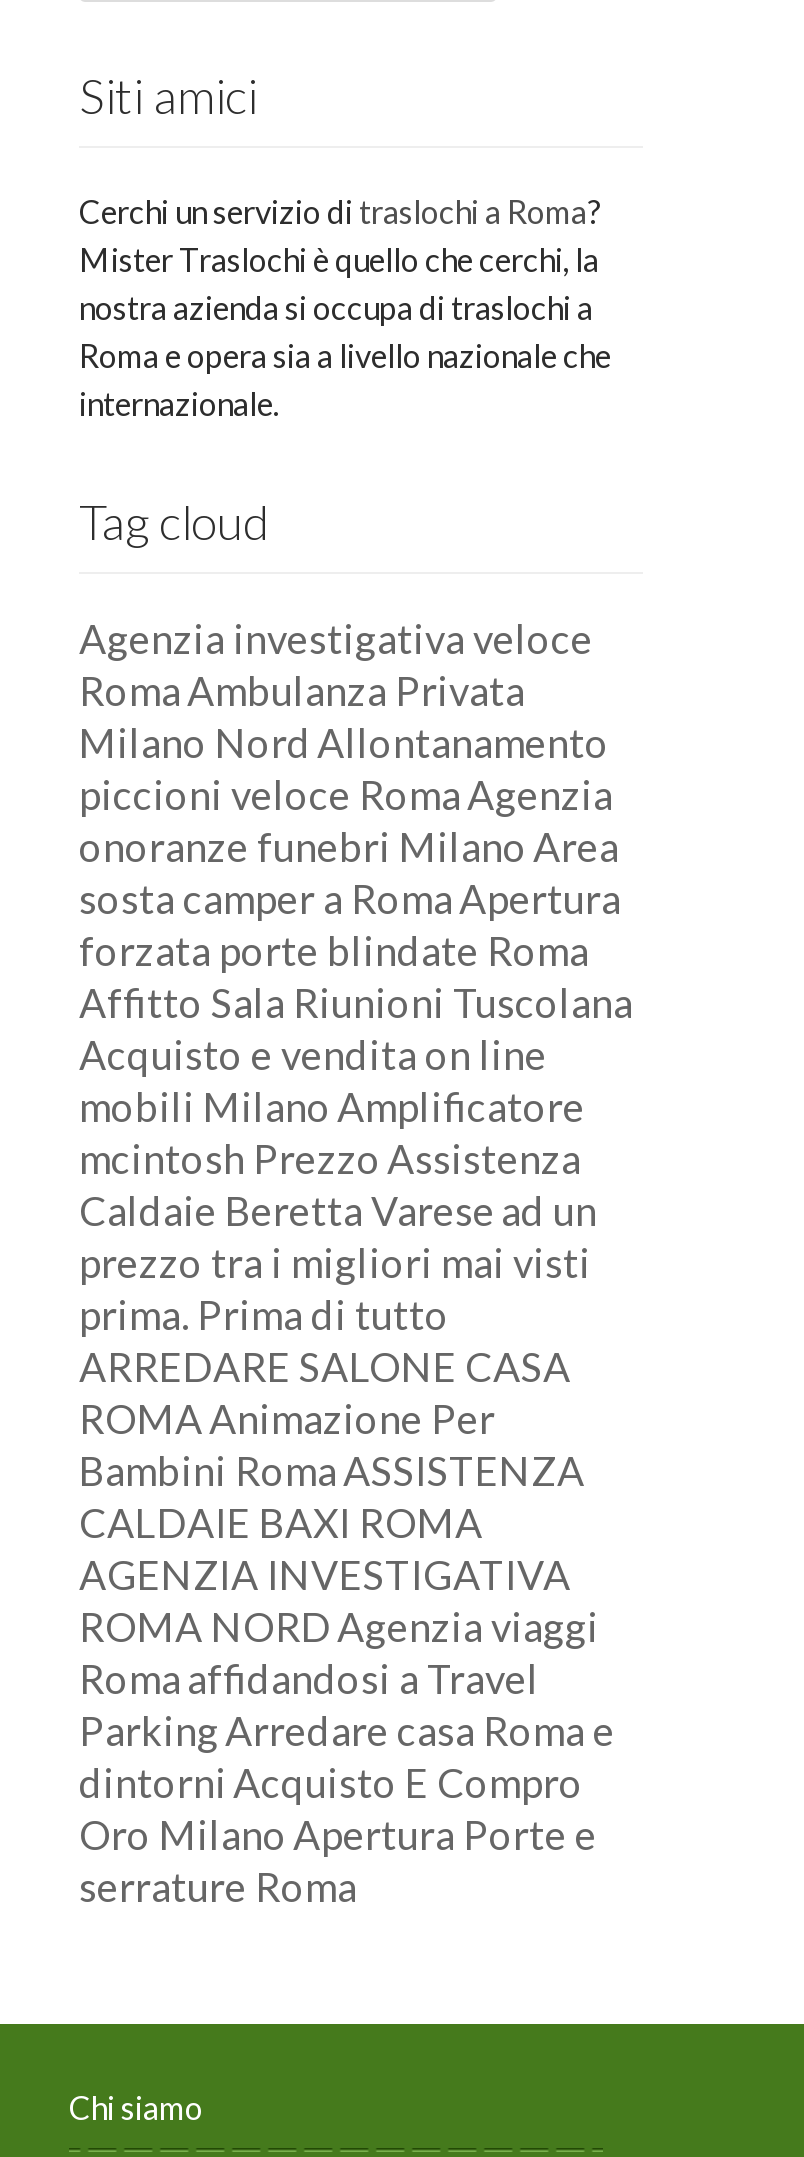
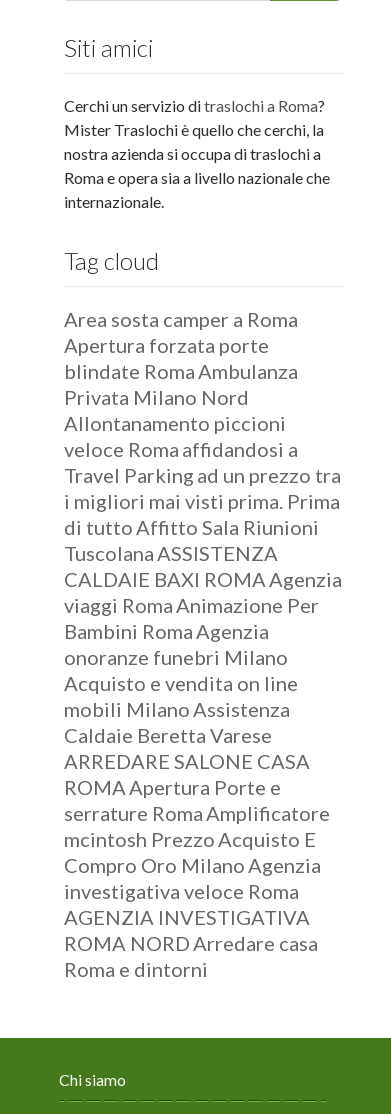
- Agenzia investigativa veloce
- Roma Ambulanza Privata
- Milano Nord Allontanamento
- piccioni veloce Roma Agenzia
- onoranze funebri Milano Area
- sosta camper a Roma Apertura
- forzata porte blindate Roma
- Affitto Sala Riunioni Tuscolana
+ Area sosta camper a Roma
+ Apertura forzata porte
+ blindate Roma Ambulanza
+ Privata Milano Nord
+ Allontanamento piccioni
+ veloce Roma affidandosi a
+ Travel Parking ad un prezzo tra
+ i migliori mai visti prima. Prima
+ di tutto Affitto Sala Riunioni
+ Tuscolana ASSISTENZA
+ CALDAIE BAXI ROMA Agenzia
+ viaggi Roma Animazione Per
+ Bambini Roma Agenzia
+ onoranze funebri Milano

moved down: Acquisto e vendita on line

- mobili Milano Amplificatore
- mcintosh Prezzo Assistenza
- Caldaie Beretta Varese ad un
- prezzo tra i migliori mai visti
- prima. Prima di tutto
+ mobili Milano Assistenza
+ Caldaie Beretta Varese

moved down: ARREDARE SALONE CASA

- ROMA Animazione Per
- Bambini Roma ASSISTENZA
- CALDAIE BAXI ROMA
+ ROMA Apertura Porte e
+ serrature Roma Amplificatore
+ mcintosh Prezzo Acquisto E
+ Compro Oro Milano Agenzia
+ investigativa veloce Roma

moved down: AGENZIA INVESTIGATIVA

- ROMA NORD Agenzia viaggi
- Roma affidandosi a Travel
- Parking Arredare casa Roma e
- dintorni Acquisto E Compro
- Oro Milano Apertura Porte e
- serrature Roma
+ ROMA NORD Arredare casa
+ Roma e dintorni
